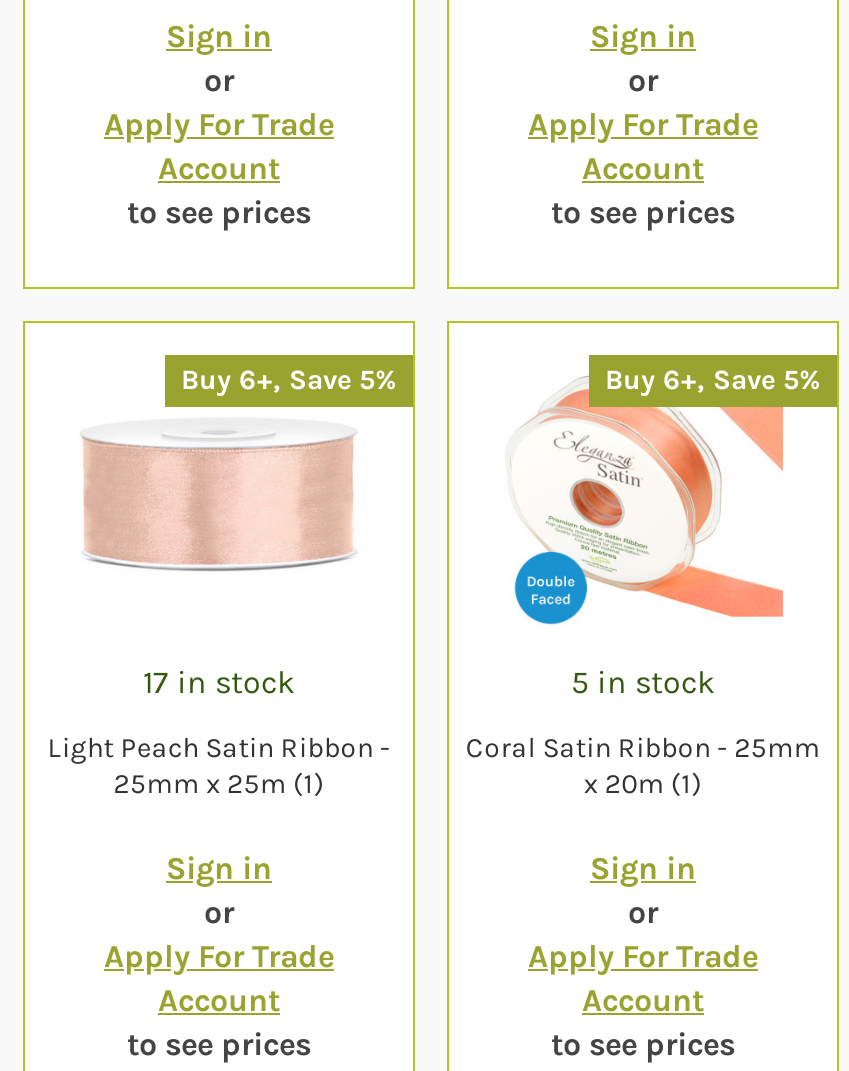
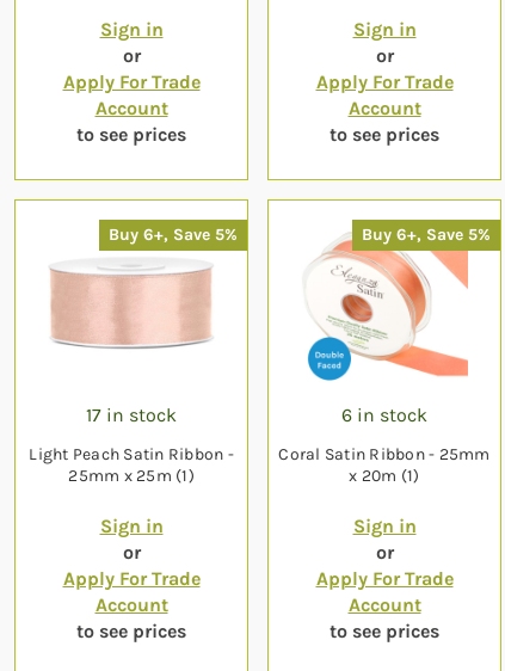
- 5 in stock
+ 6 in stock
